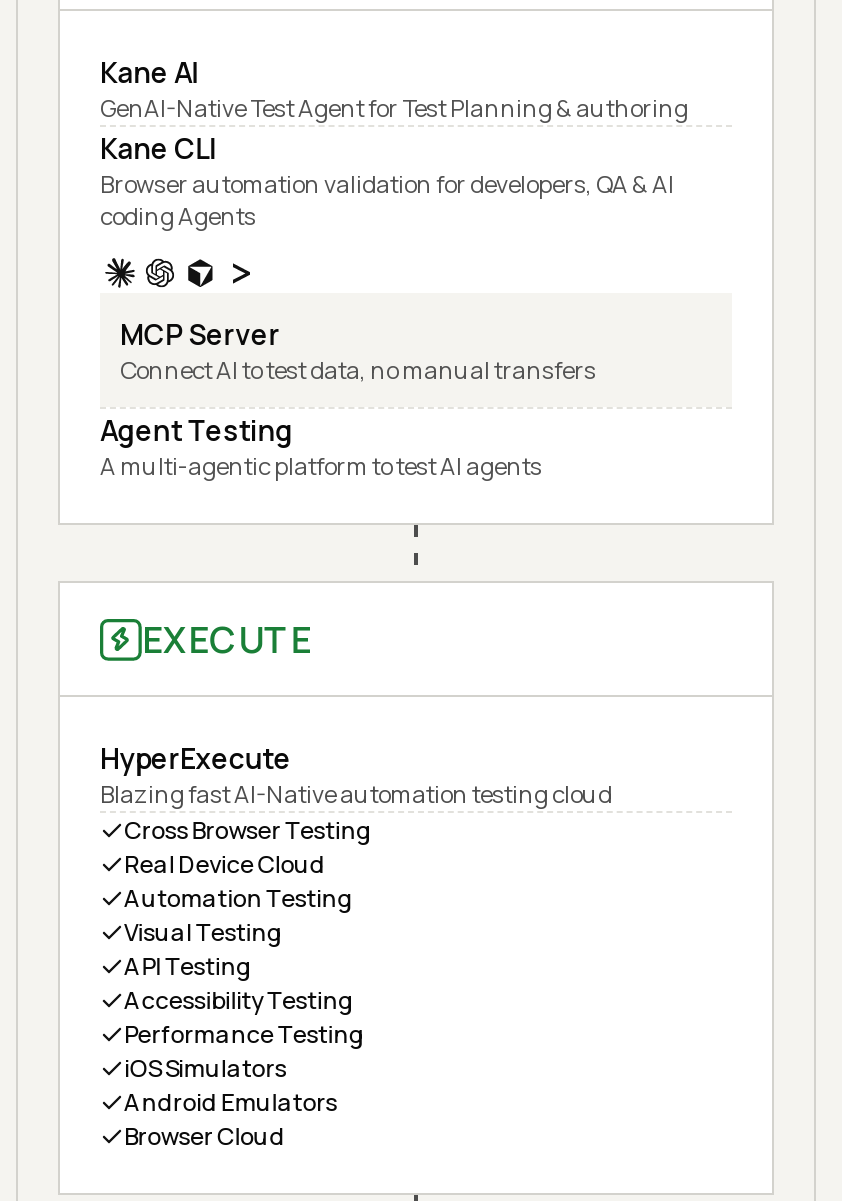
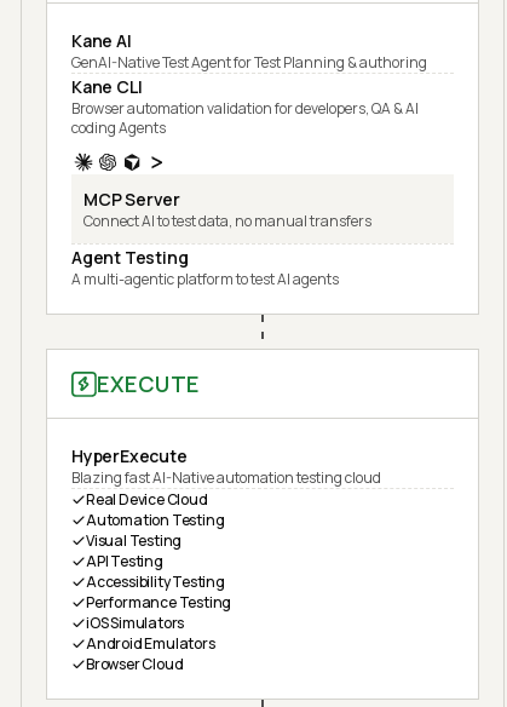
- Cross Browser Testing
